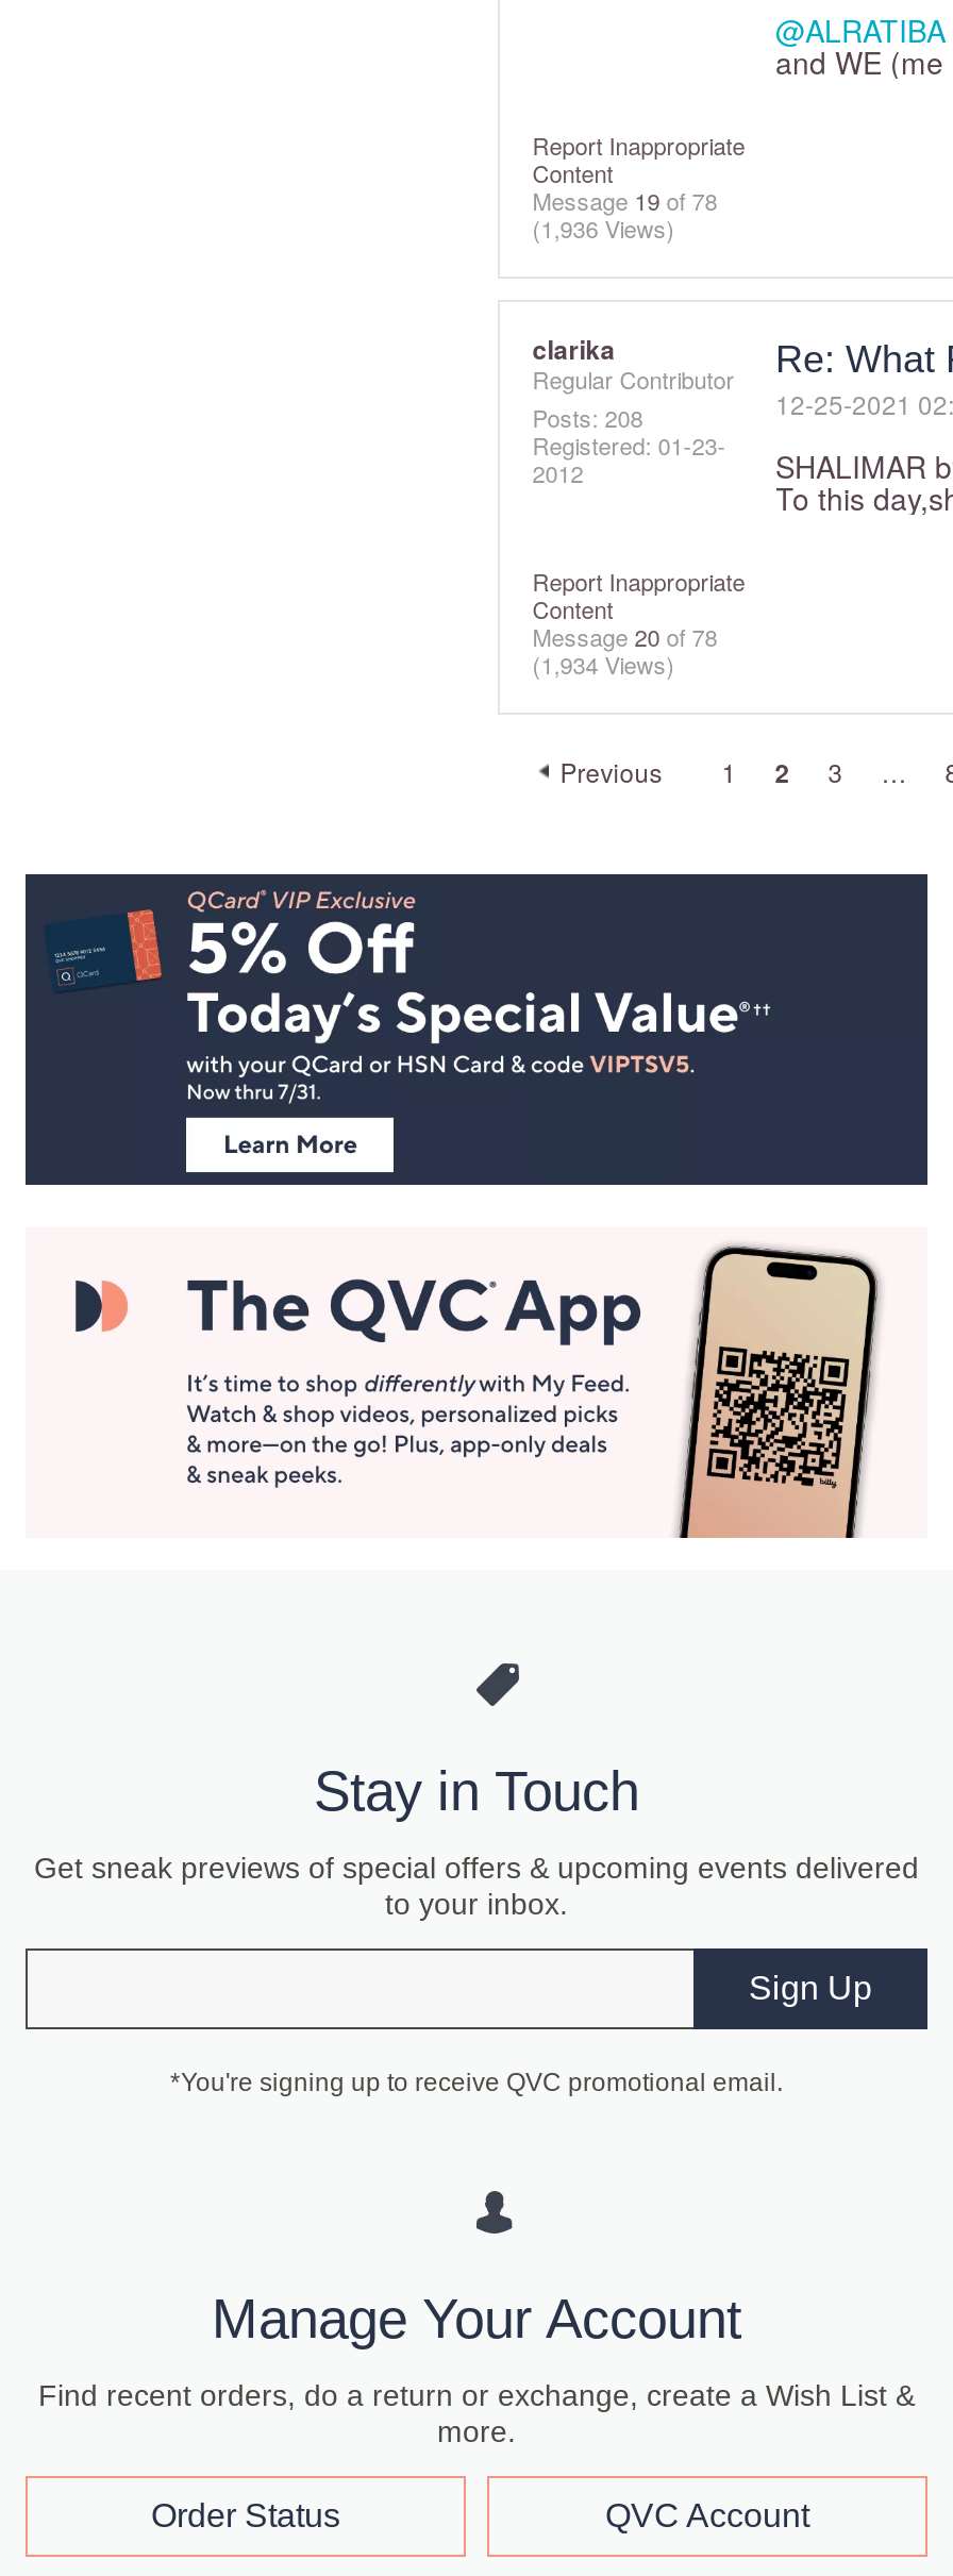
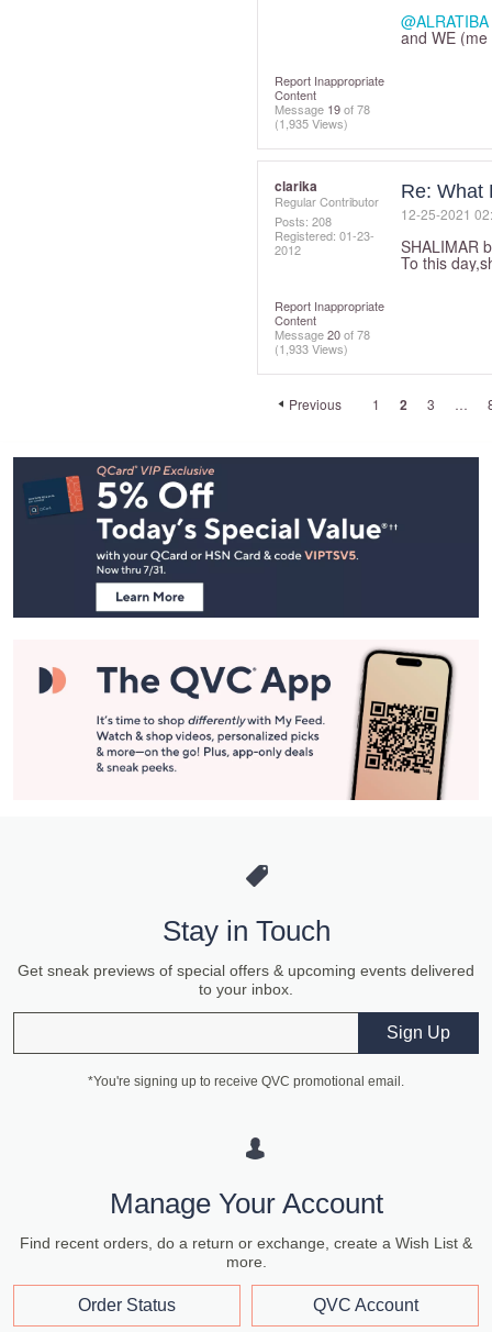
- (1,936 Views)
+ (1,935 Views)

- (1,934 Views)
+ (1,933 Views)
